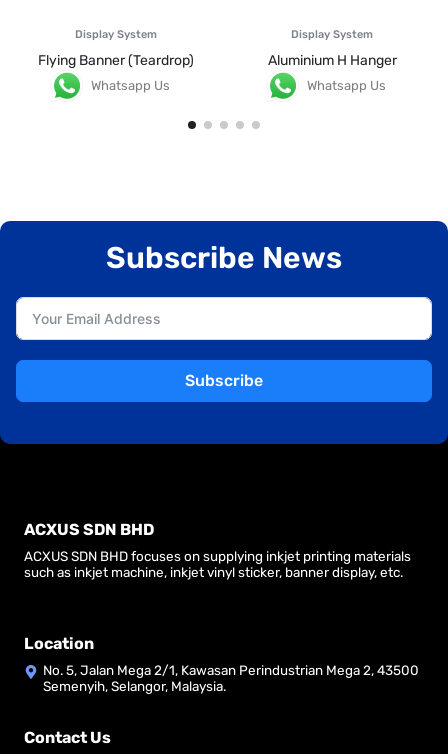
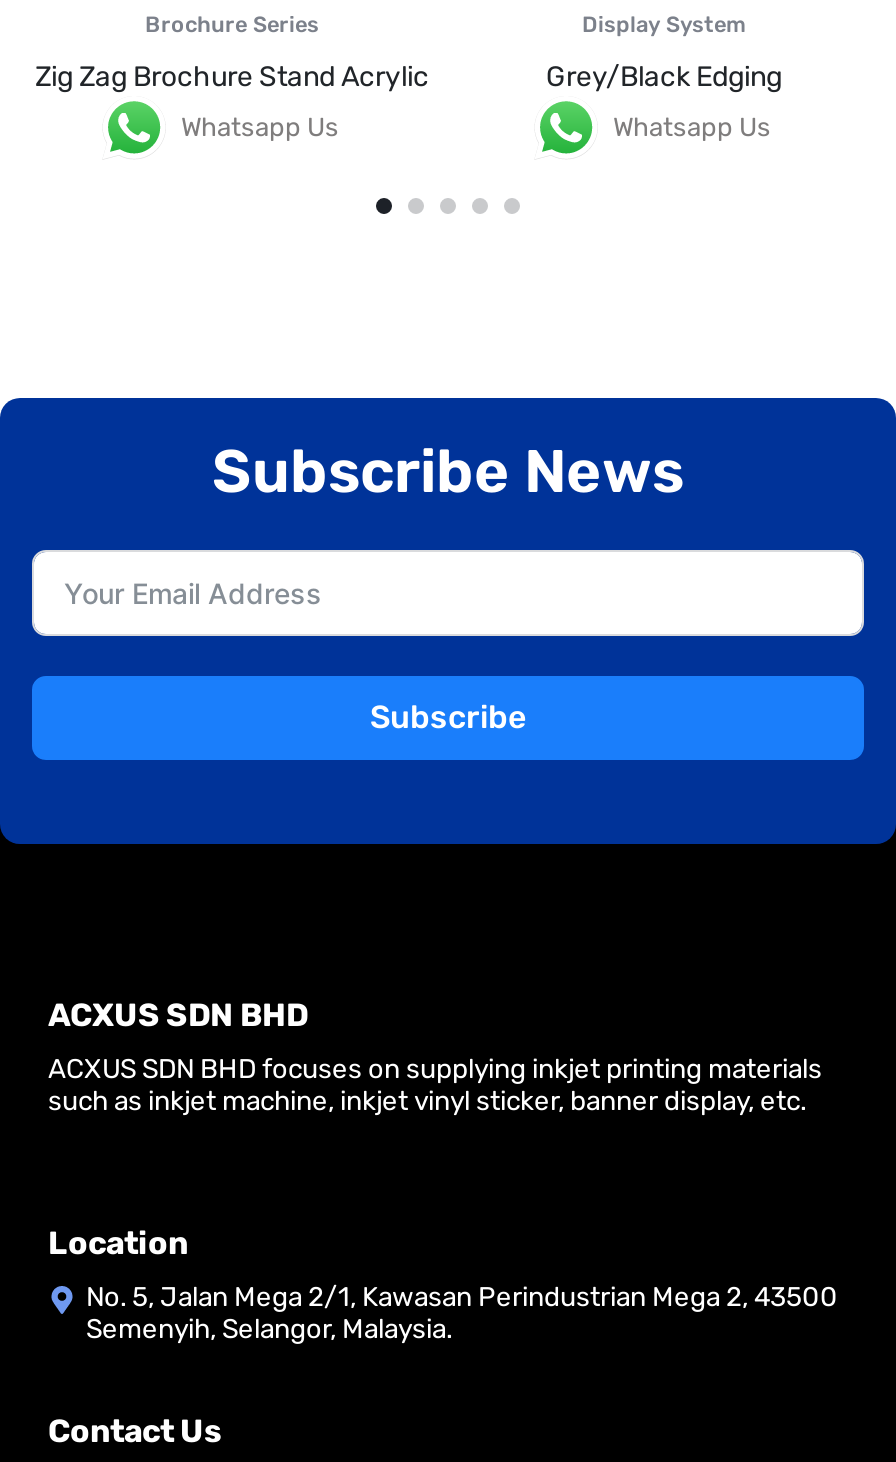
- Display System
+ Brochure Series

- Flying Banner (Teardrop)
+ Zig Zag Brochure Stand Acrylic

- Aluminium H Hanger
+ Grey/Black Edging
